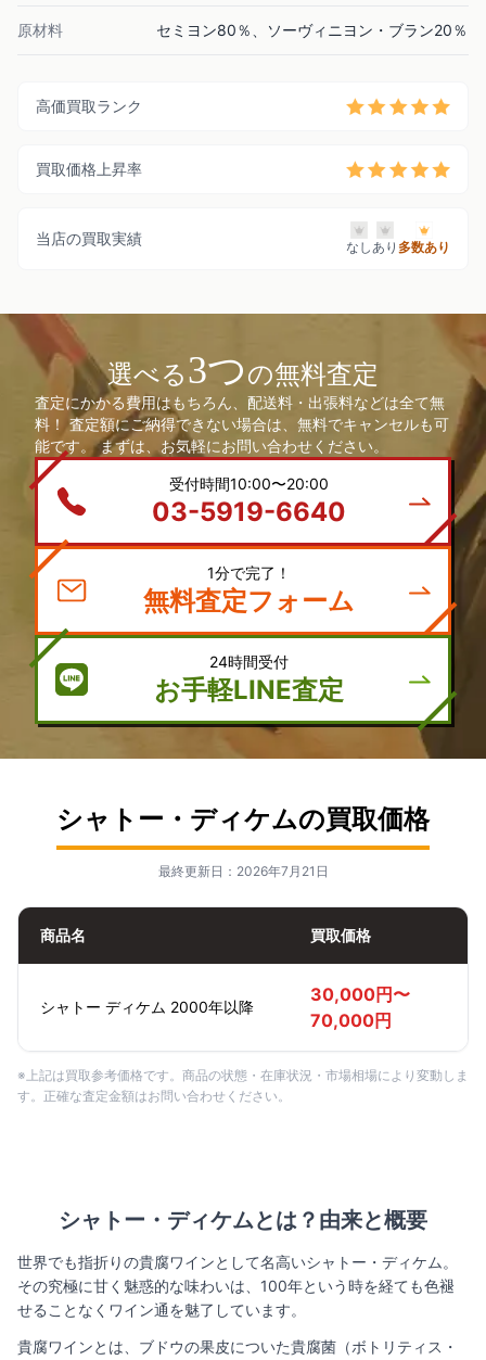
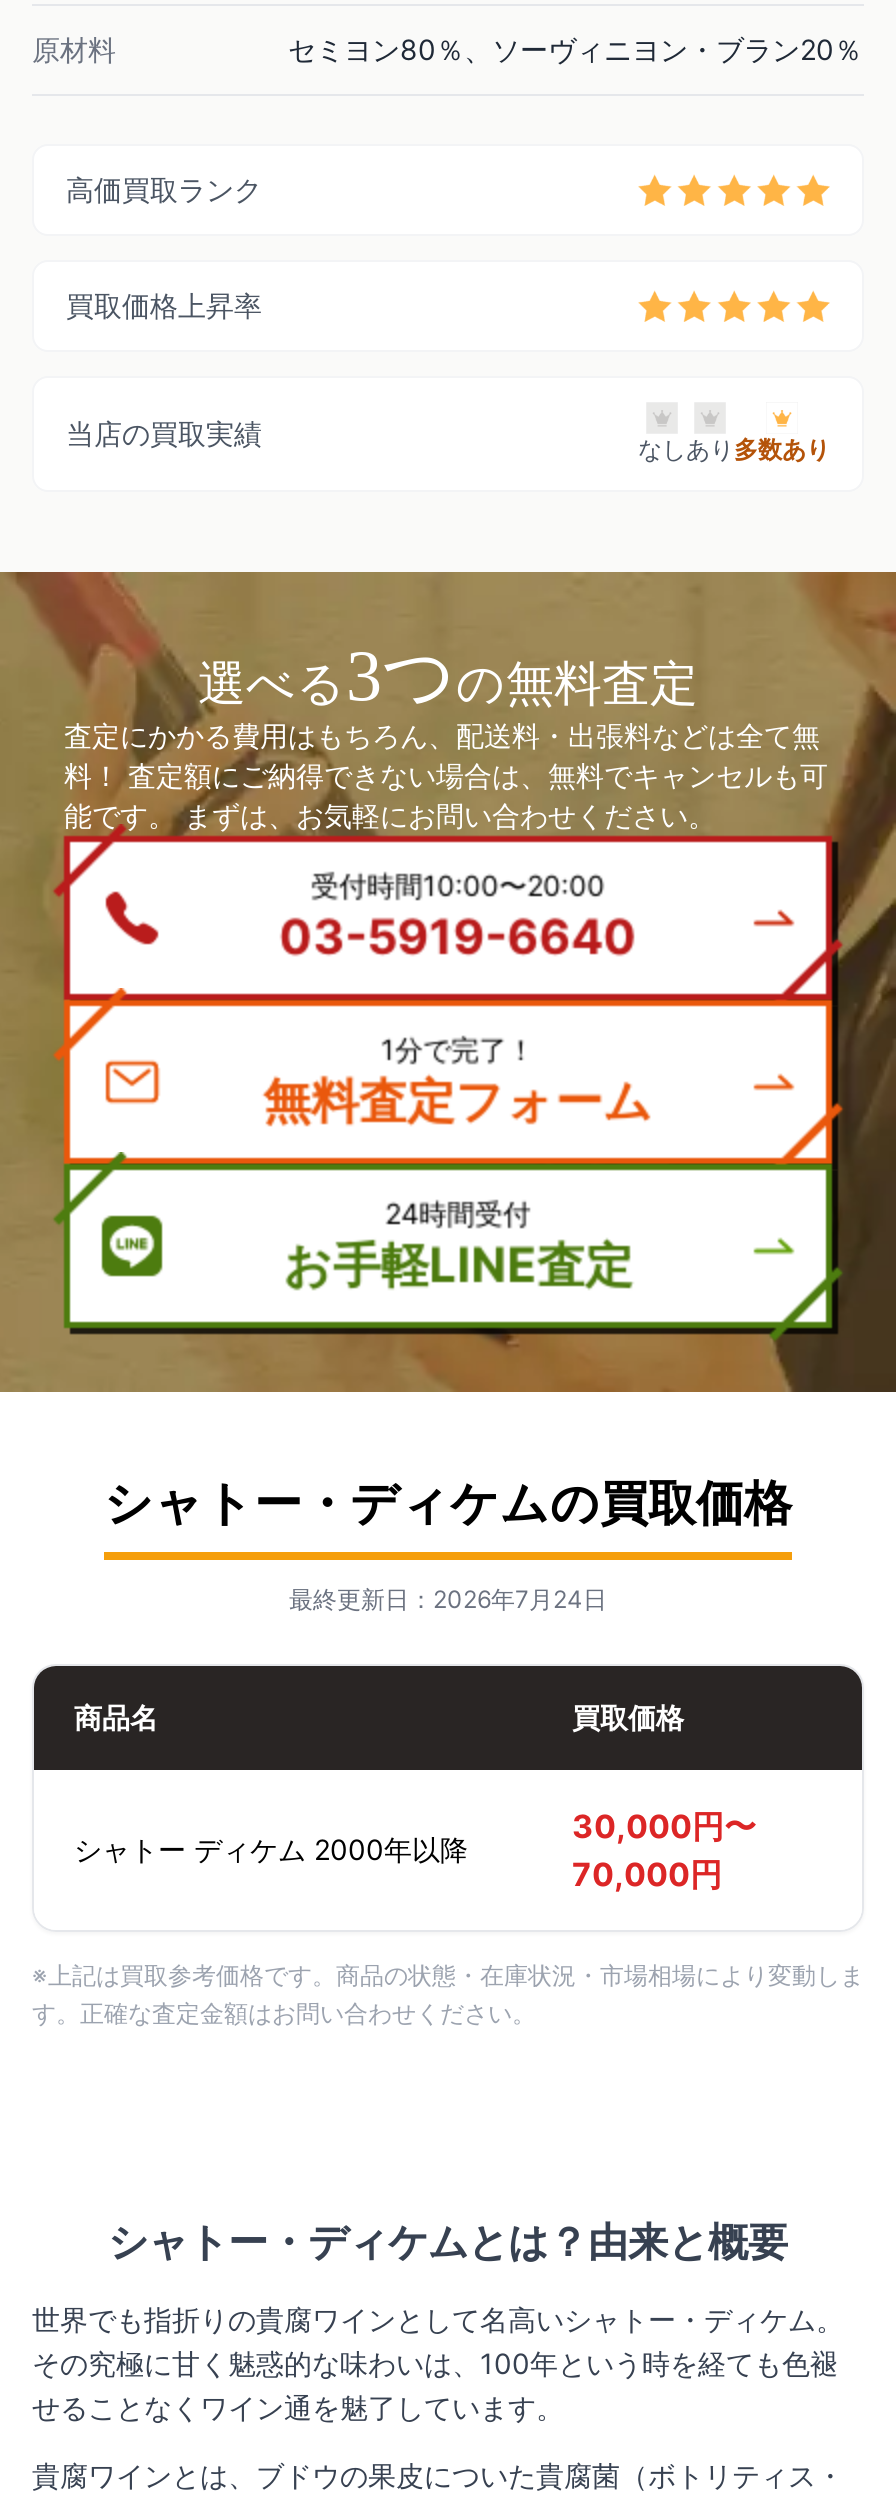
- 最終更新日：2026年7月21日
+ 最終更新日：2026年7月24日
